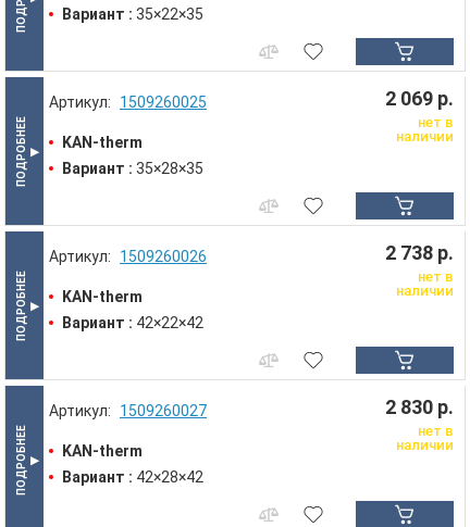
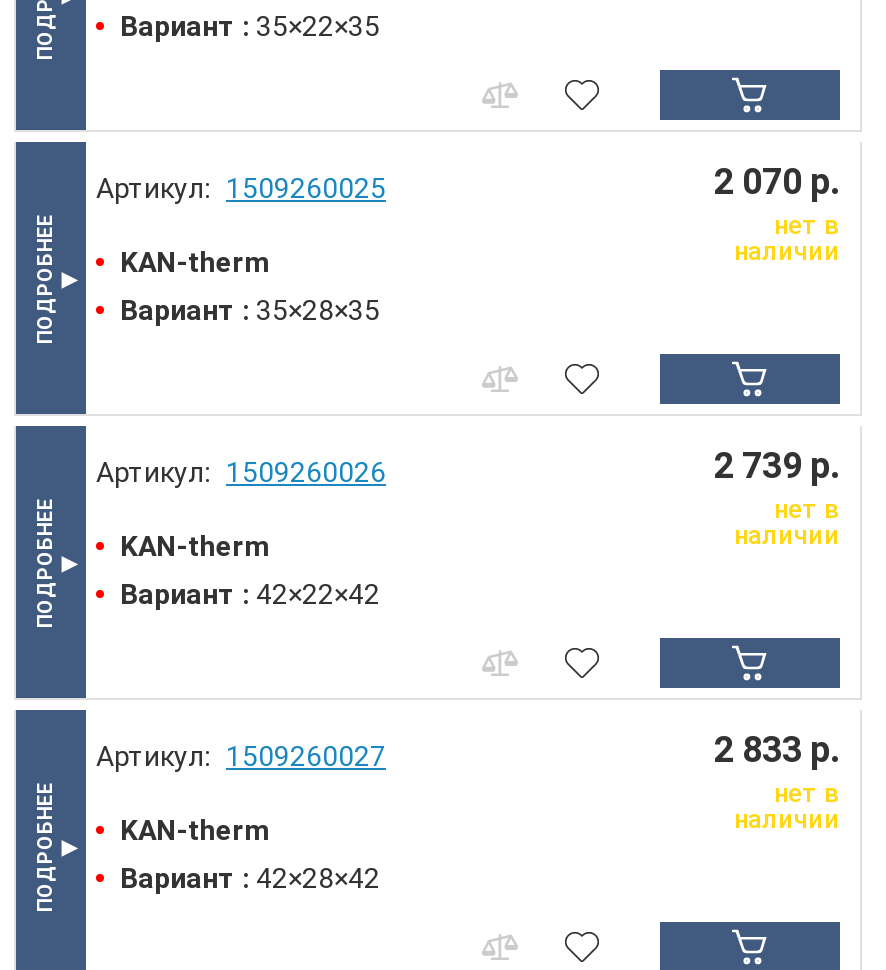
- 2 069 р.
+ 2 070 р.

- 2 738 р.
+ 2 739 р.

- 2 830 р.
+ 2 833 р.
